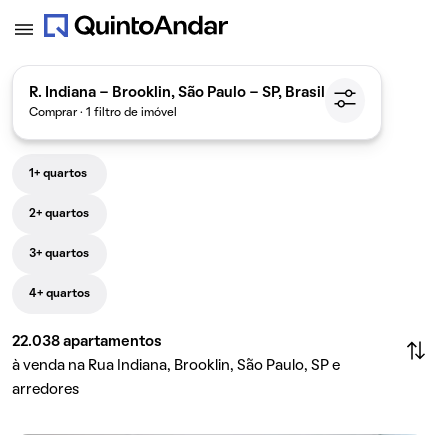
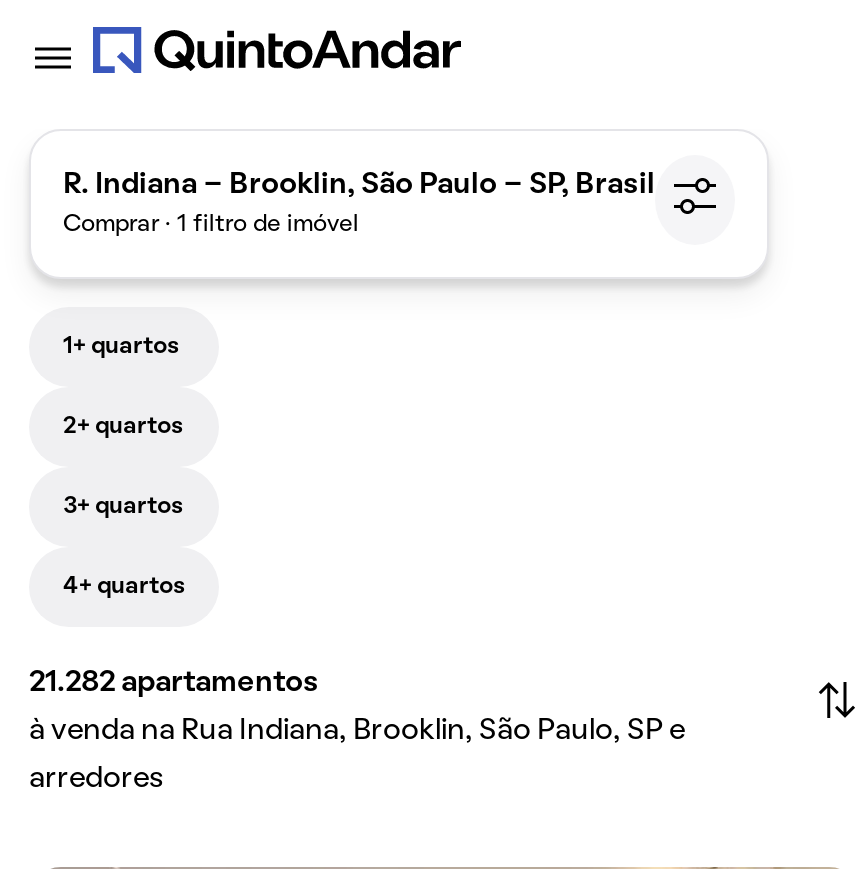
- 22.038 apartamentos
+ 21.282 apartamentos
